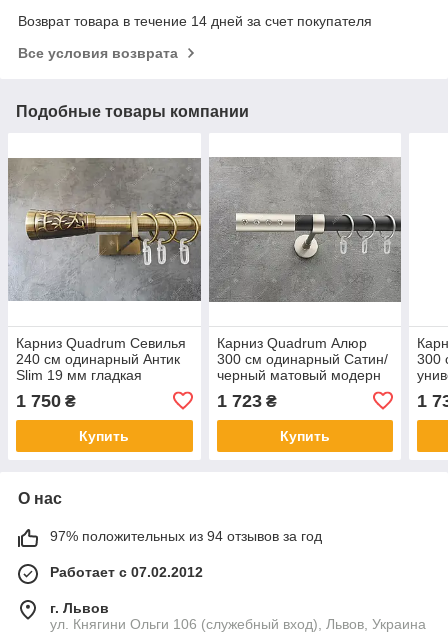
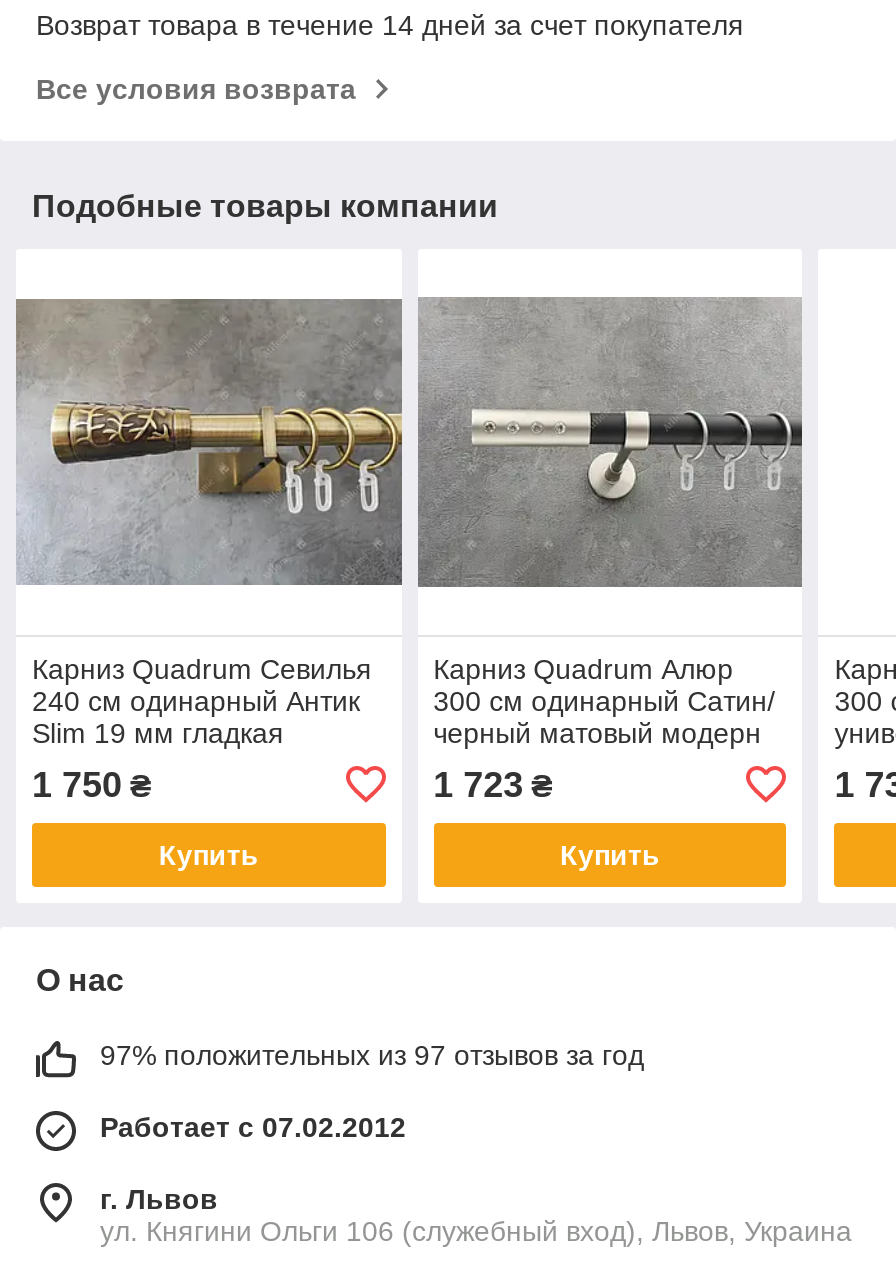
- 97% положительных из 94 отзывов за год
+ 97% положительных из 97 отзывов за год
